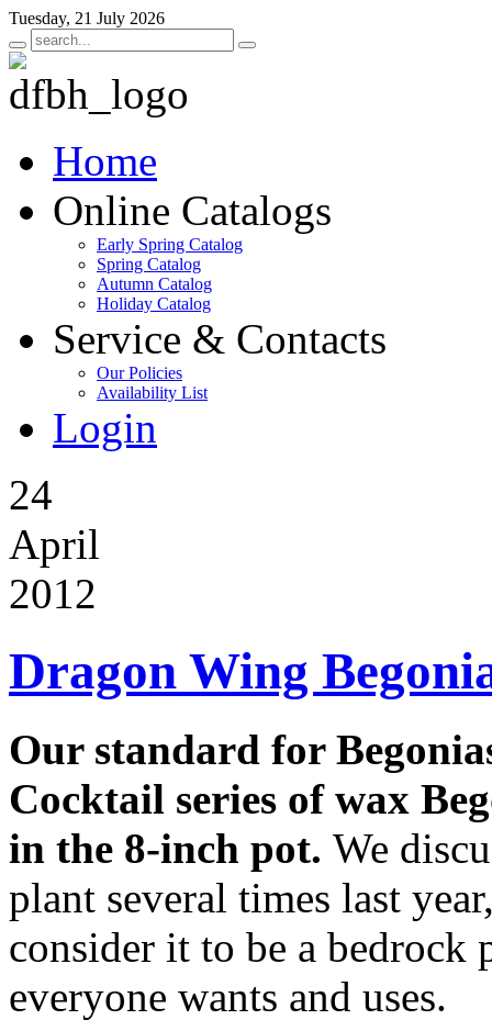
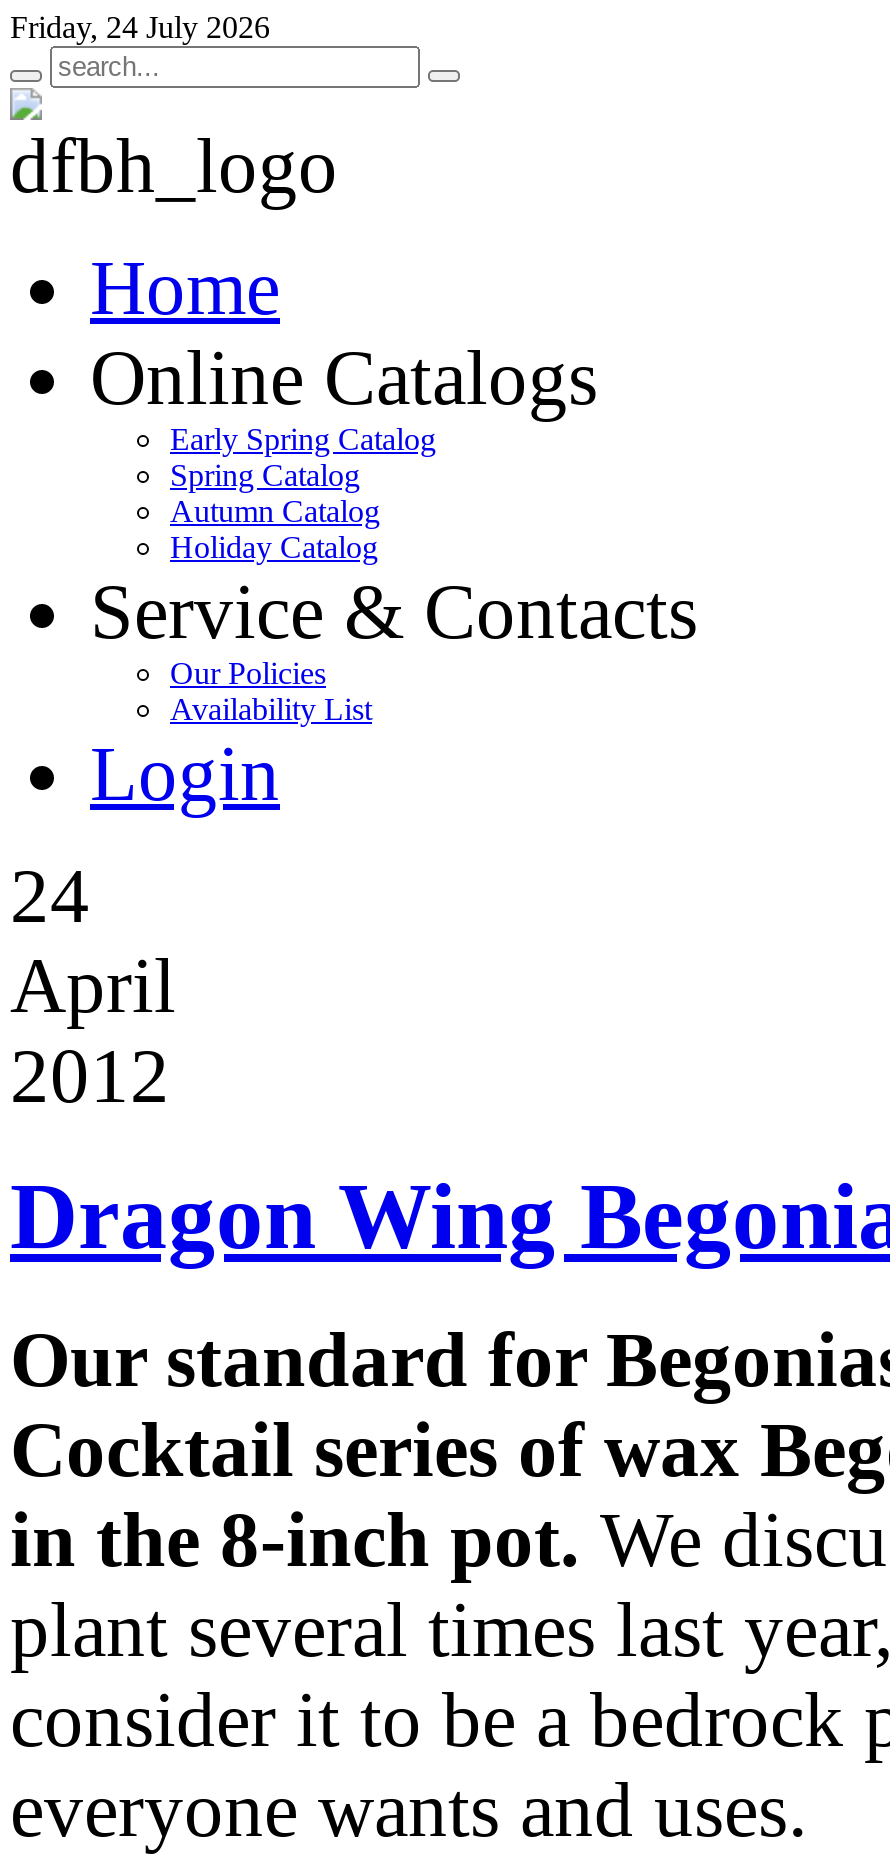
- Tuesday, 21 July 2026
+ Friday, 24 July 2026
